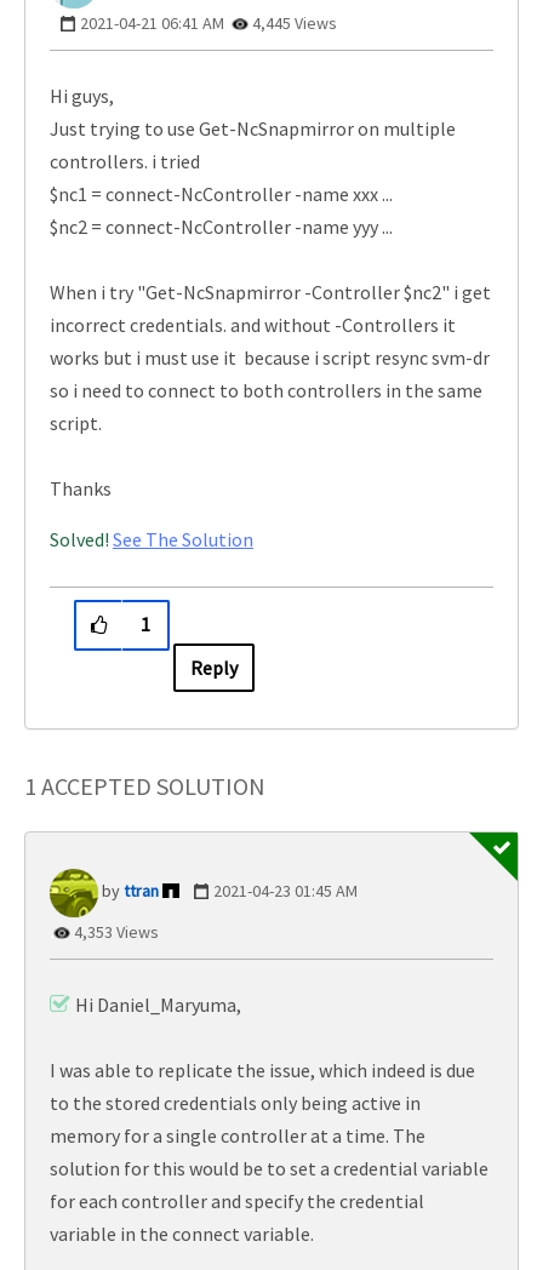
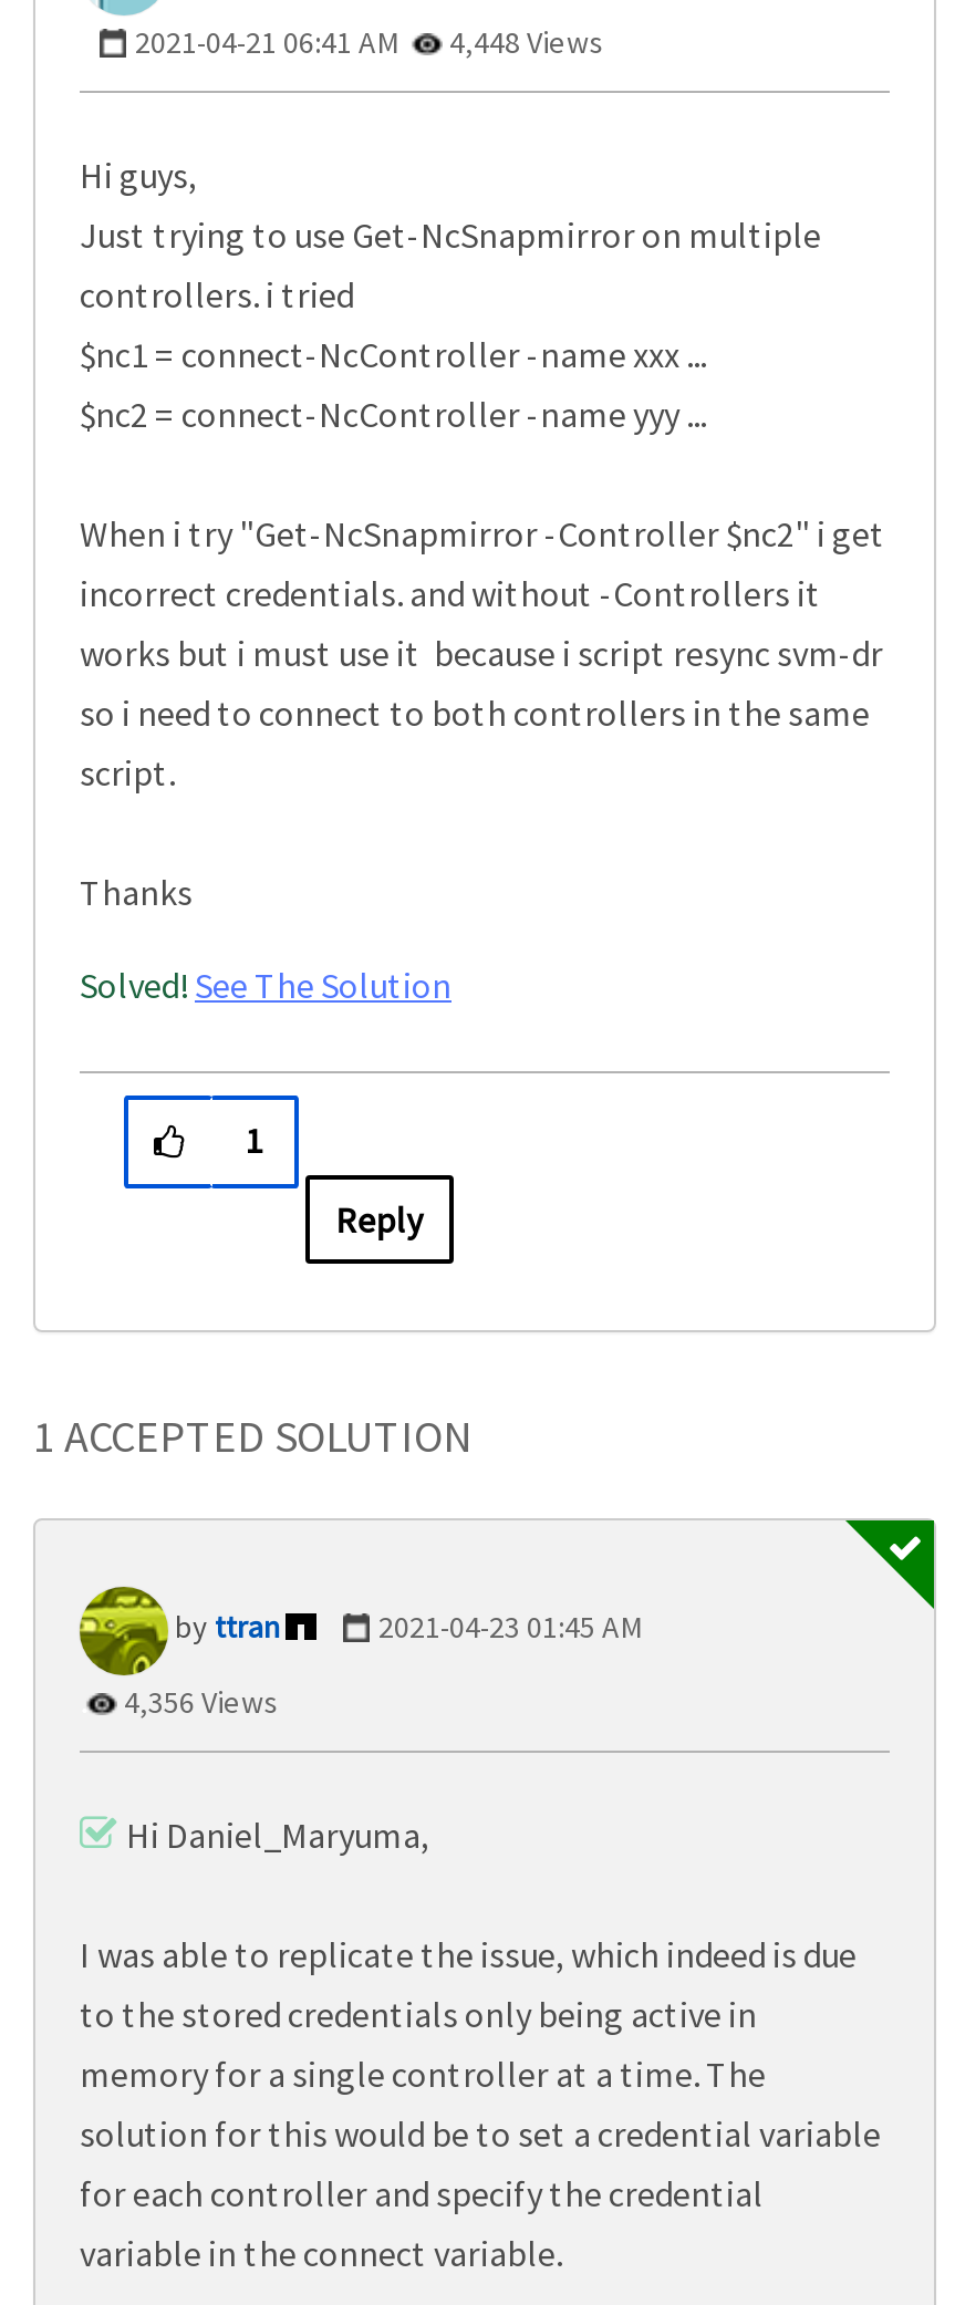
- 2021-04-21 06:41 AM 4,445 Views
+ 2021-04-21 06:41 AM 4,448 Views

- 4,353 Views
+ 4,356 Views
